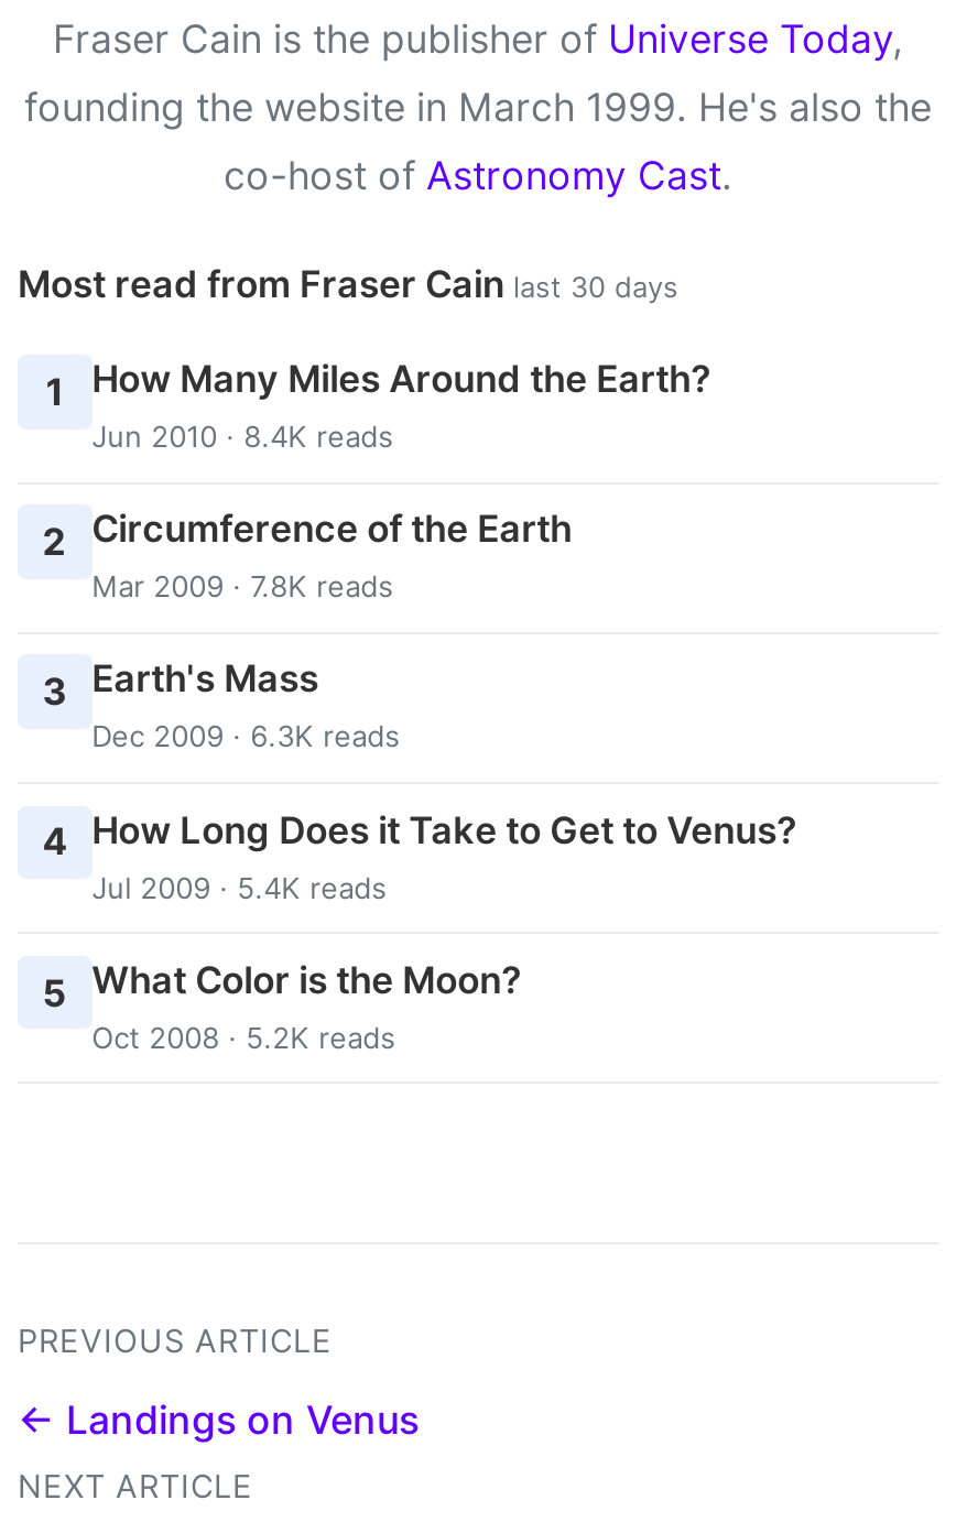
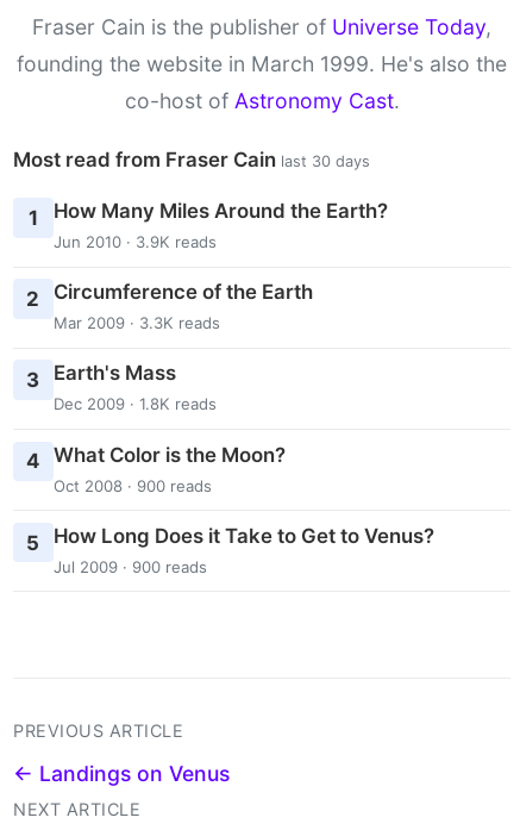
- Jun 2010 · 8.4K reads
+ Jun 2010 · 3.9K reads

- Mar 2009 · 7.8K reads
+ Mar 2009 · 3.3K reads

- Dec 2009 · 6.3K reads
+ Dec 2009 · 1.8K reads

- 4 How Long Does it Take to Get to Venus?
- Jul 2009 · 5.4K reads
+ 4 What Color is the Moon?
+ Oct 2008 · 900 reads

- 5 What Color is the Moon?
- Oct 2008 · 5.2K reads
+ 5 How Long Does it Take to Get to Venus?
+ Jul 2009 · 900 reads
